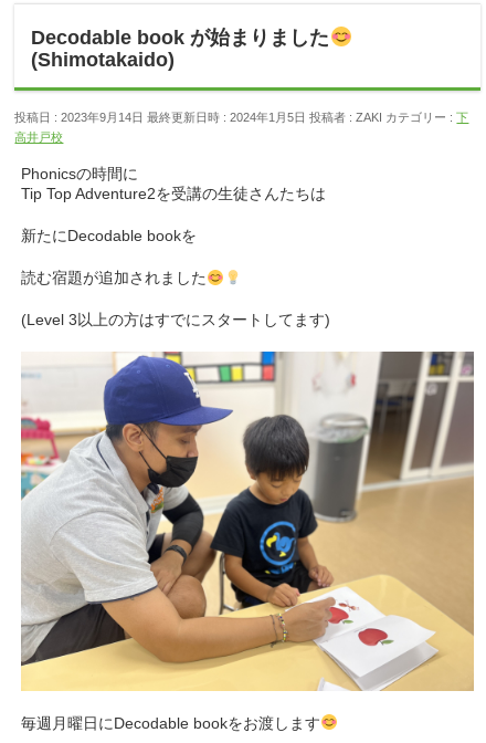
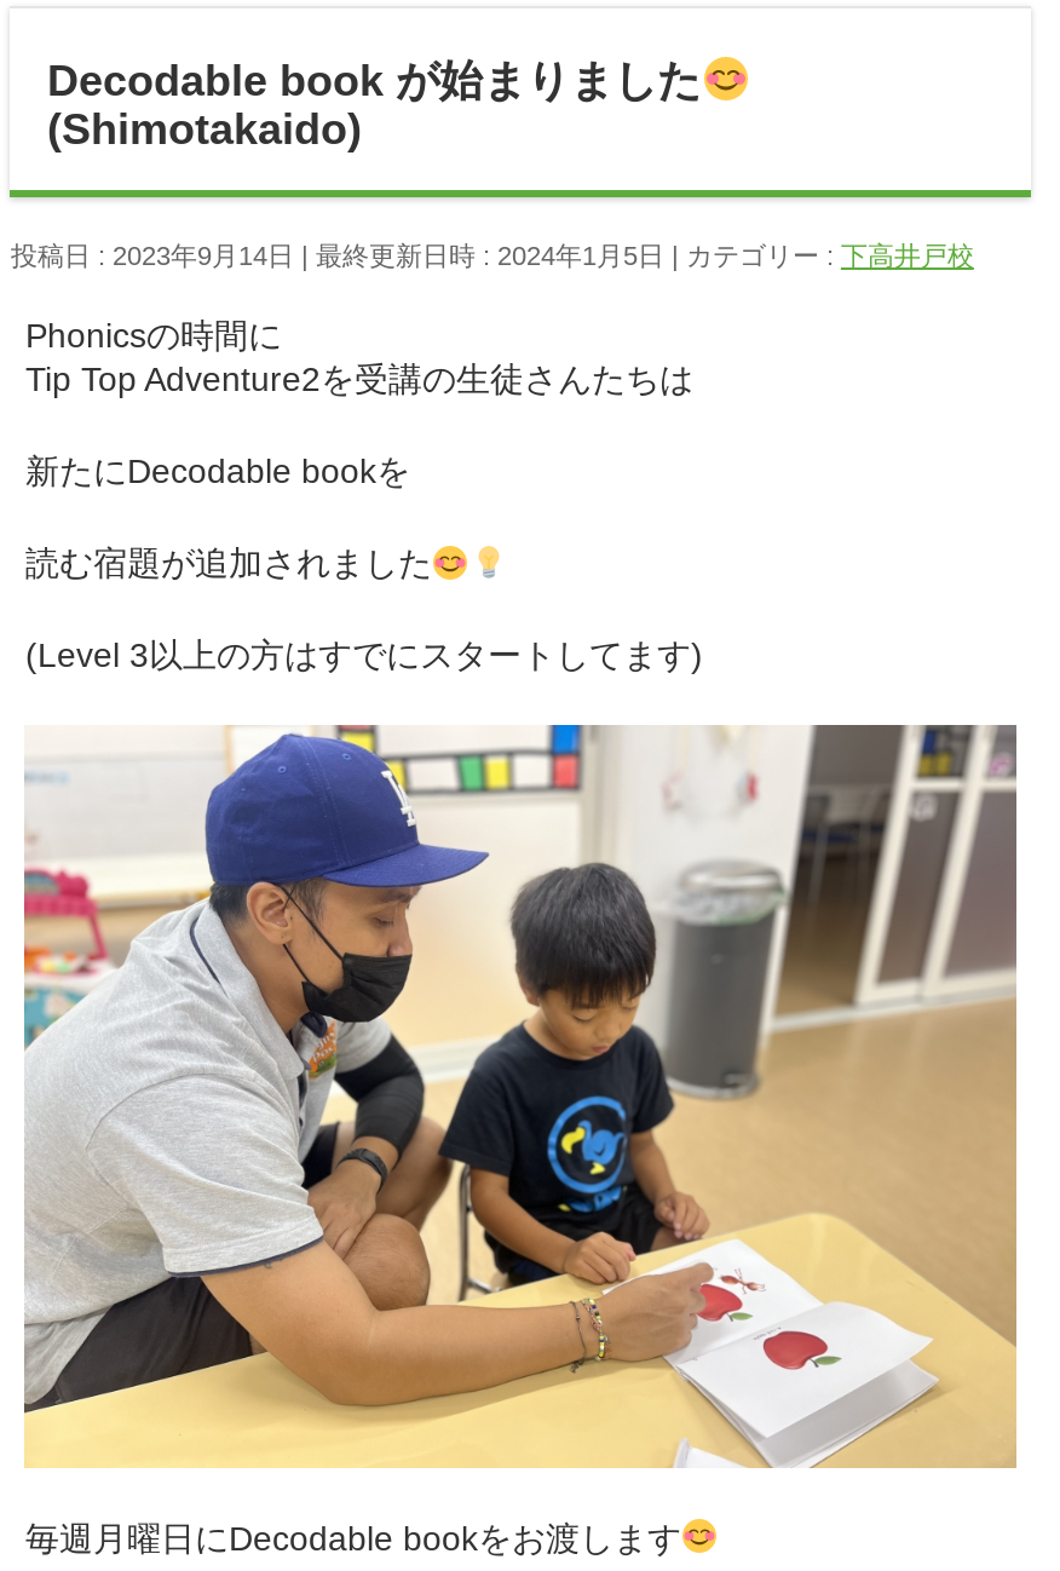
- 投稿日 : 2023年9月14日 最終更新日時 : 2024年1月5日 投稿者 : ZAKI カテゴリー :下
- 高井戸校
+ 投稿日 : 2023年9月14日
+ 最終更新日時 : 2024年1月5日
+ カテゴリー :下高井戸校
